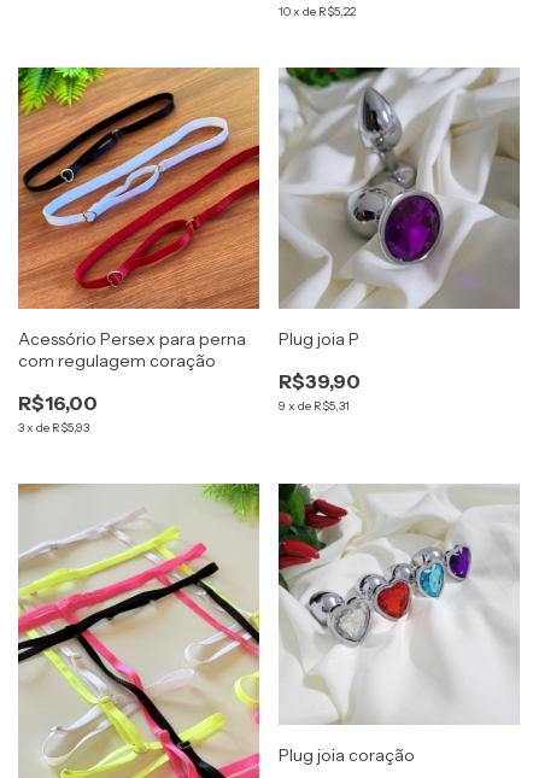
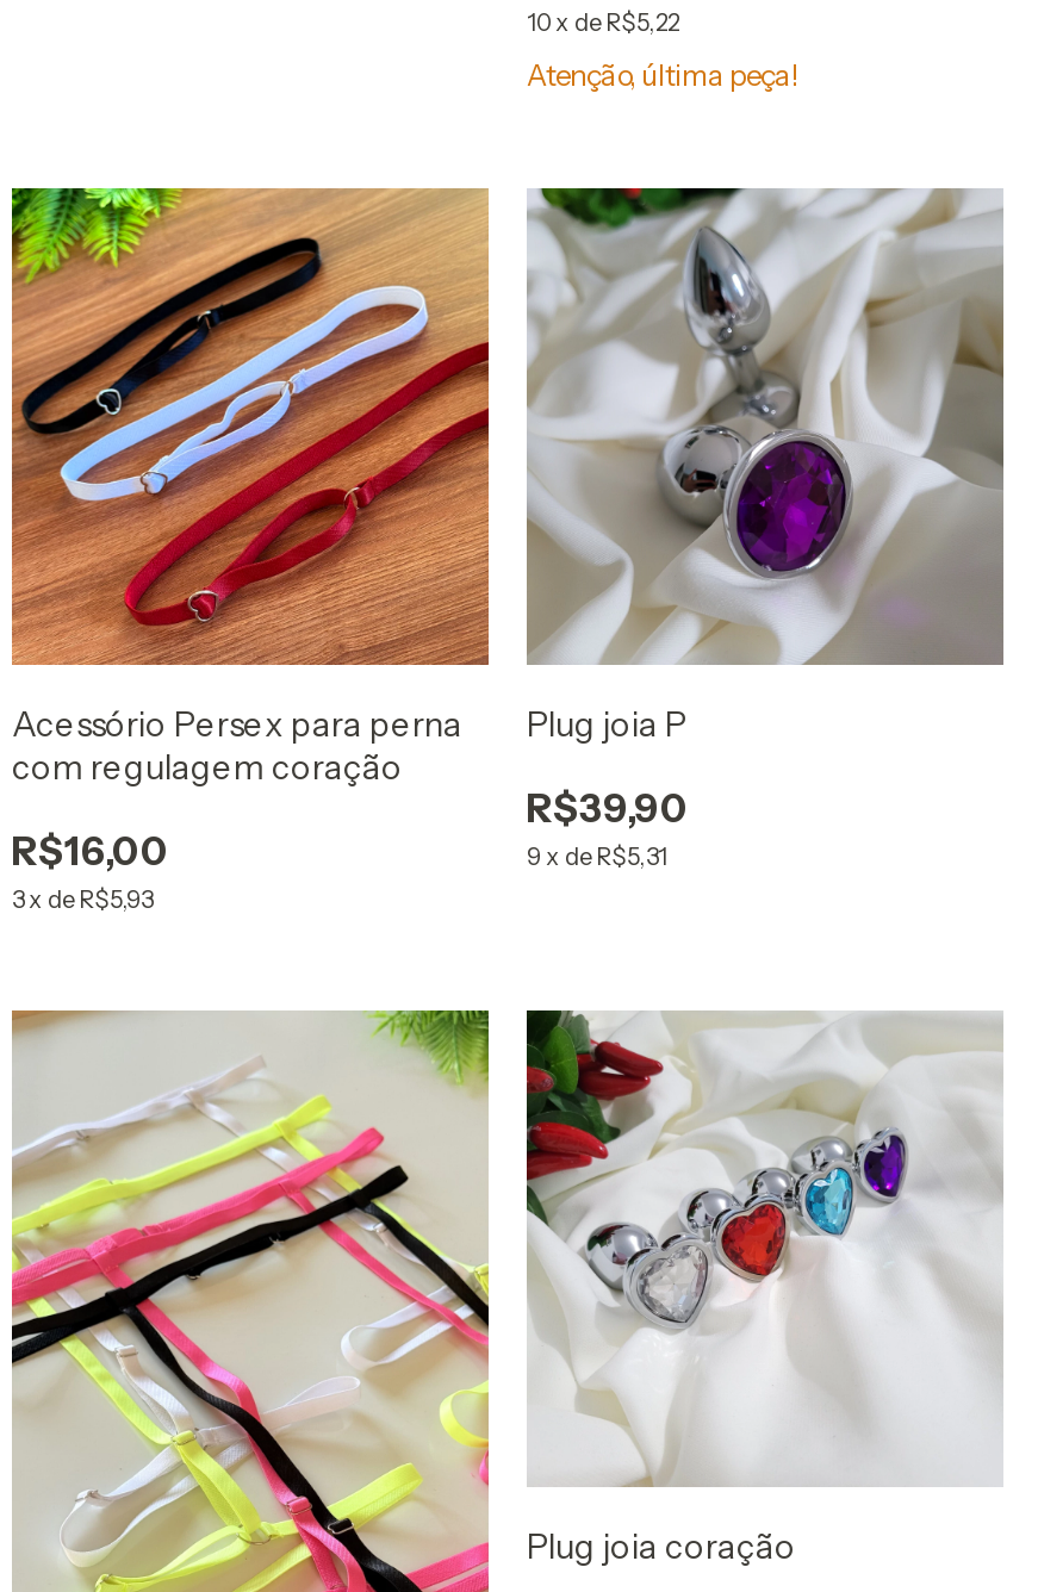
+ Atenção, última peça!
